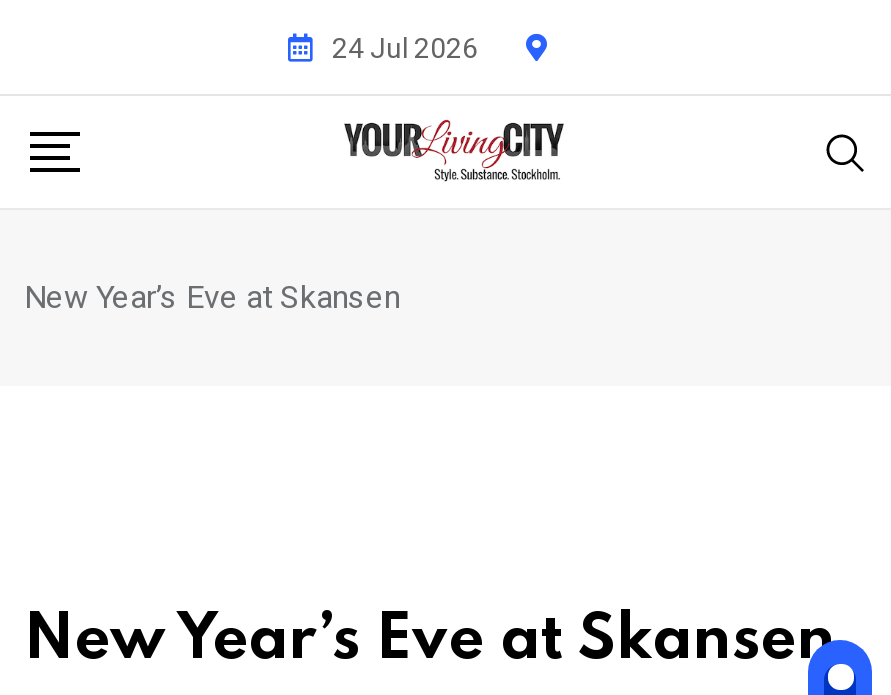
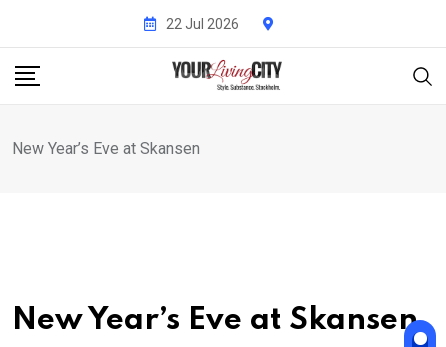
- 24 Jul 2026
+ 22 Jul 2026
